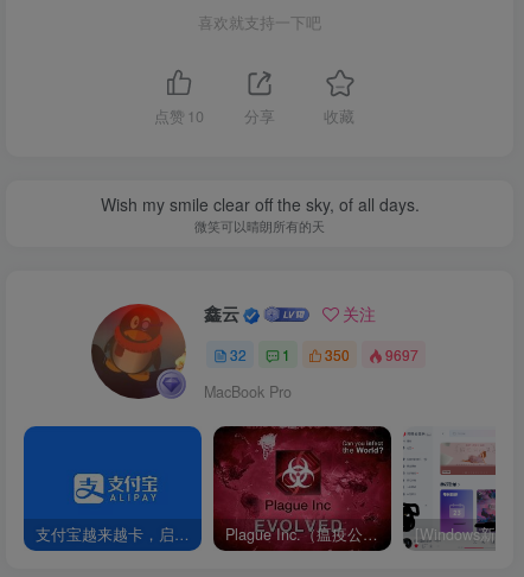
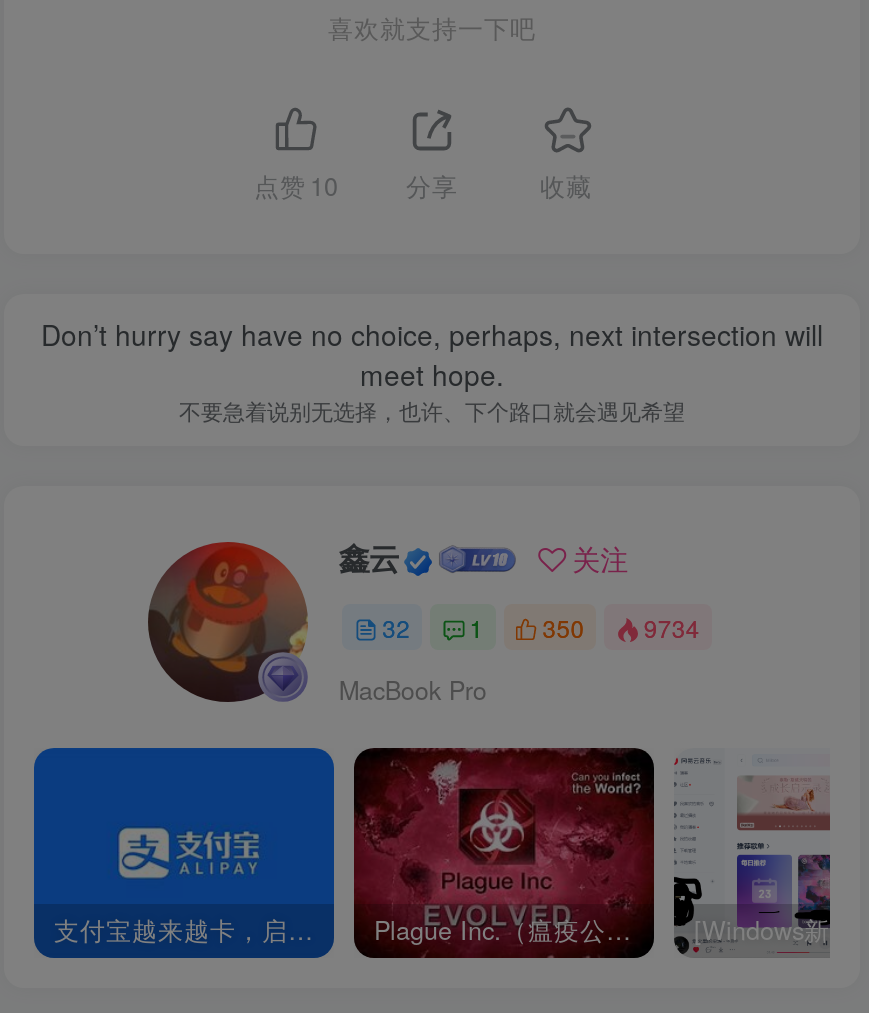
- Wish my smile clear off the sky, of all days.
- 微笑可以晴朗所有的天
+ Don’t hurry say have no choice, perhaps, next intersection will
+ meet hope.
+ 不要急着说别无选择，也许、下个路口就会遇见希望

- 32 1 350 9697
+ 32 1 350 9734
